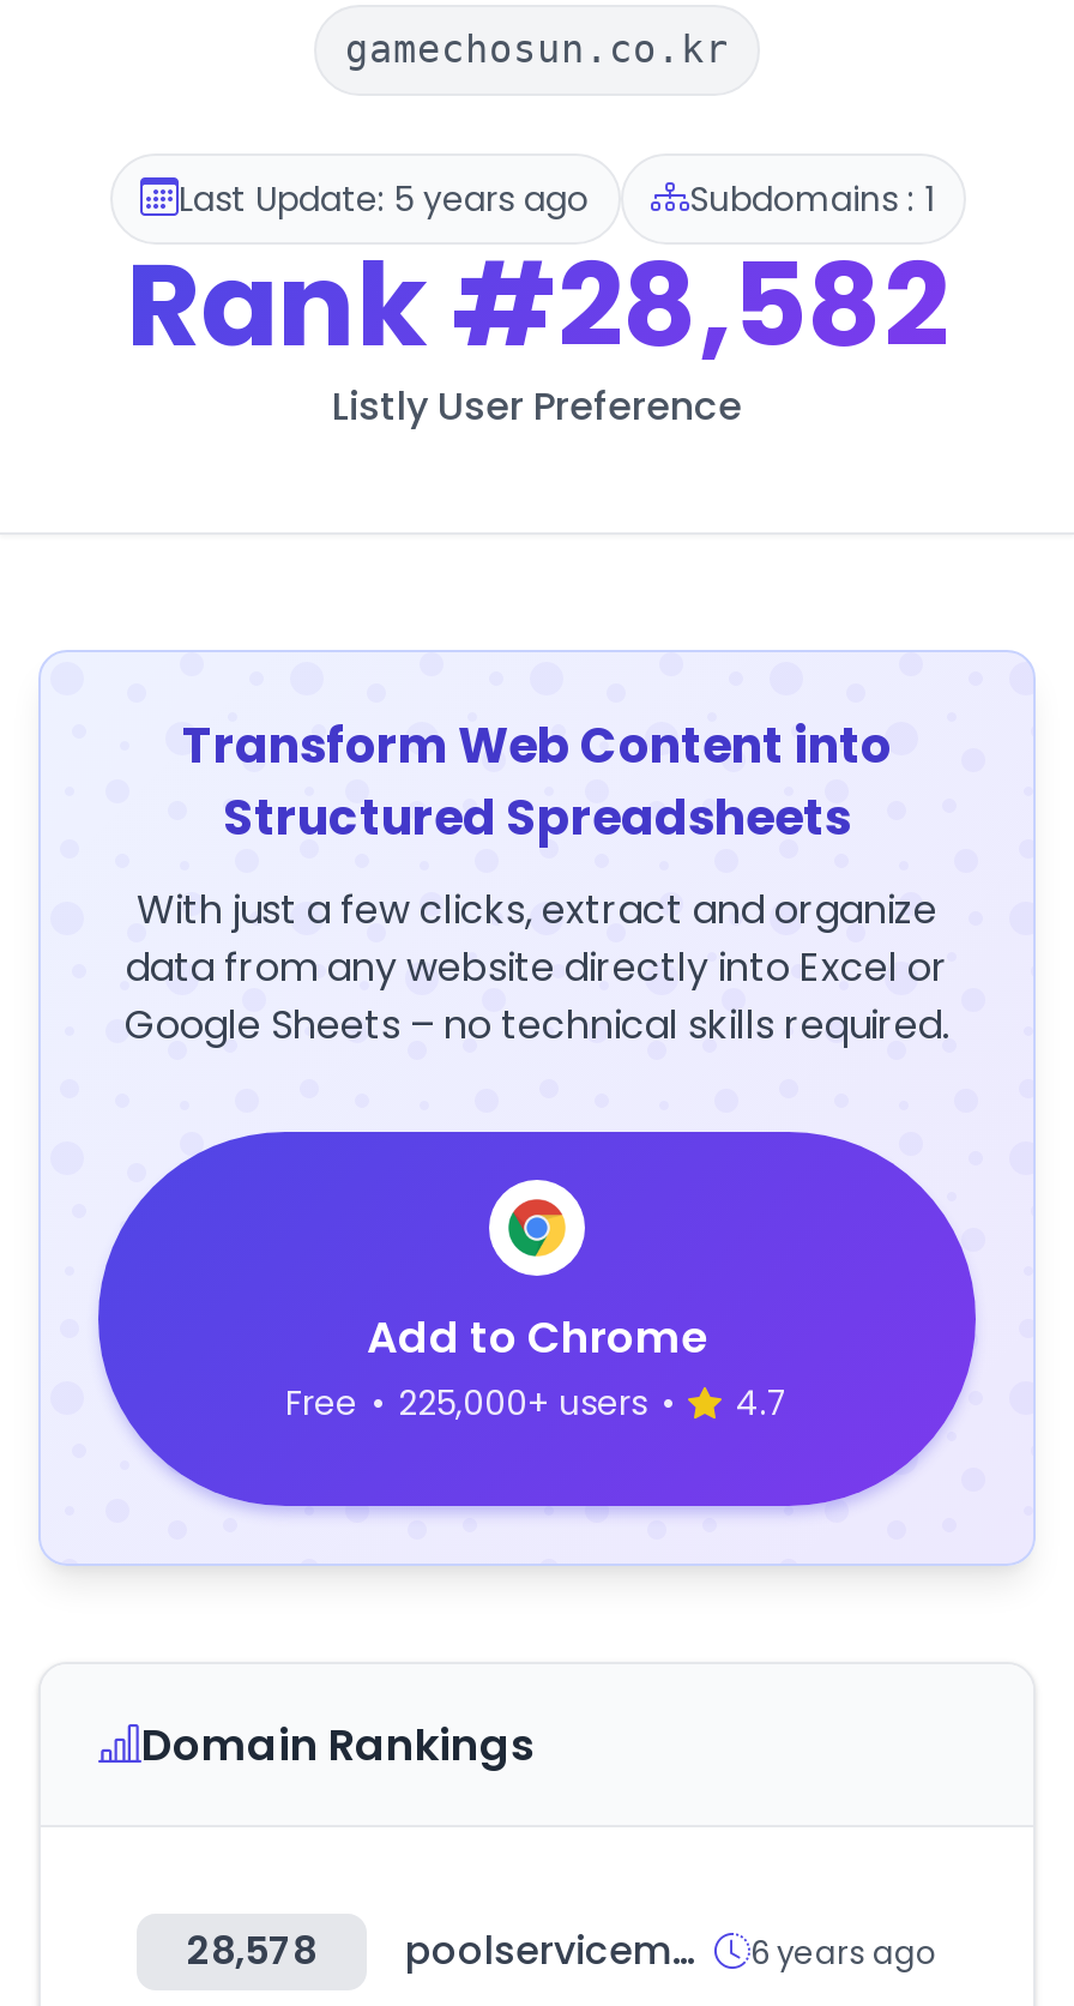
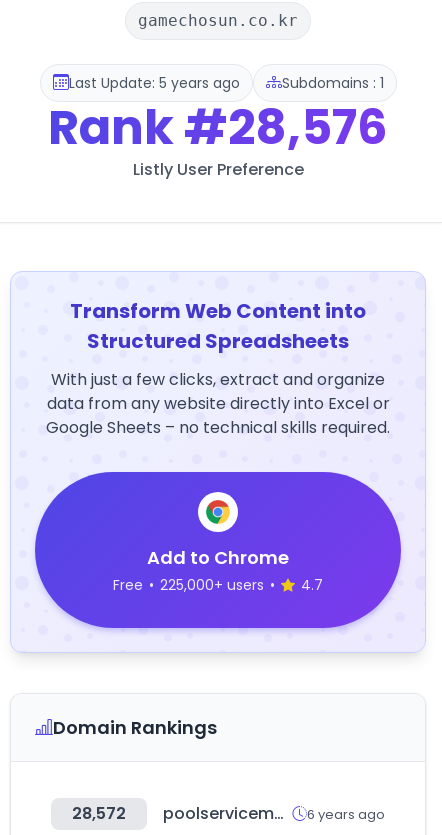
- Rank #28,582
+ Rank #28,576

- 28,578
+ 28,572
